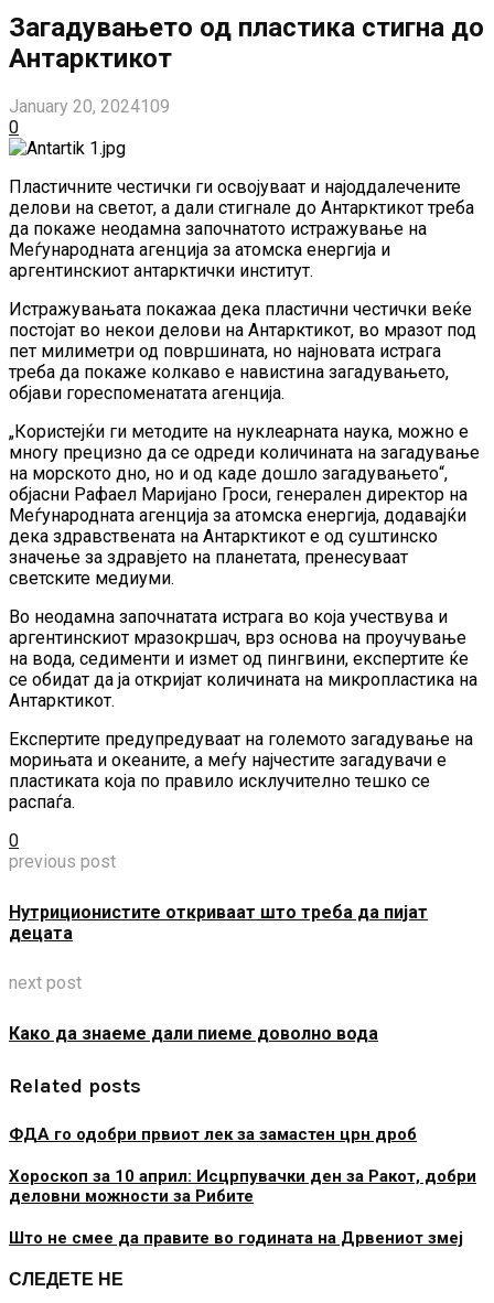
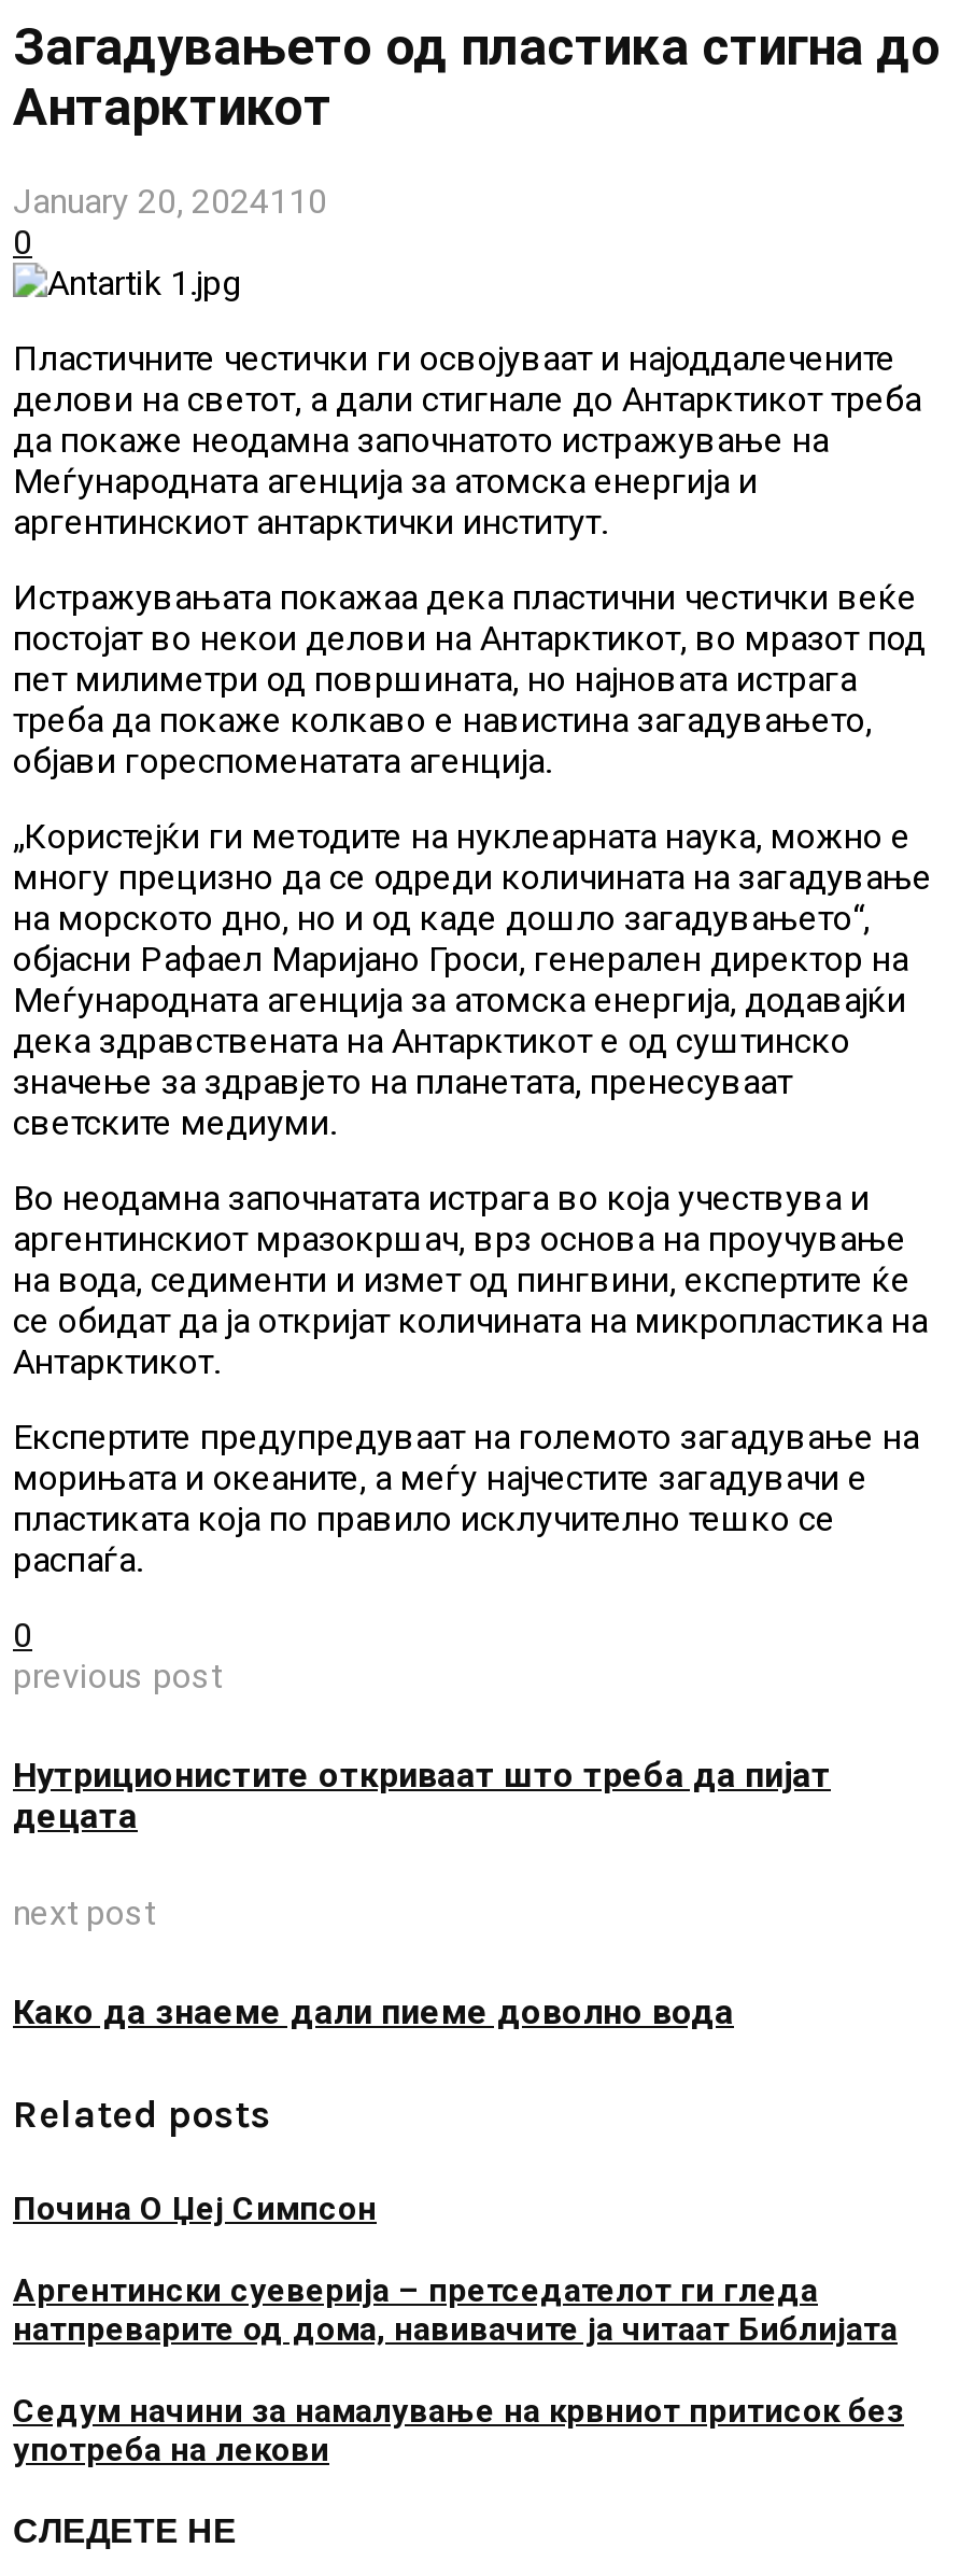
- January 20, 2024109
+ January 20, 2024110

- ФДА го одобри првиот лек за замастен црн дроб
+ Почина О Џеј Симпсон

- Хороскоп за 10 април: Исцрпувачки ден за Ракот, добри
- деловни можности за Рибите
+ Аргентински суеверија – претседателот ги гледа
+ натпреварите од дома, навивачите ја читаат Библијата

- Што не смее да правите во годината на Дрвениот змеј
+ Седум начини за намалување на крвниот притисок без
+ употреба на лекови
